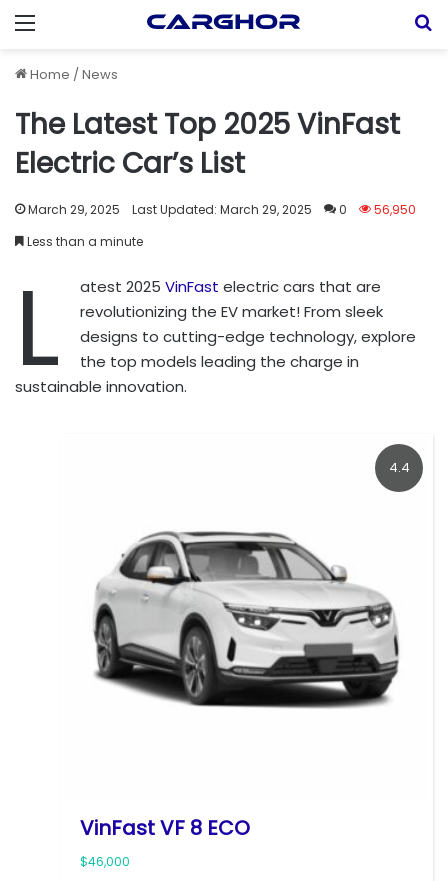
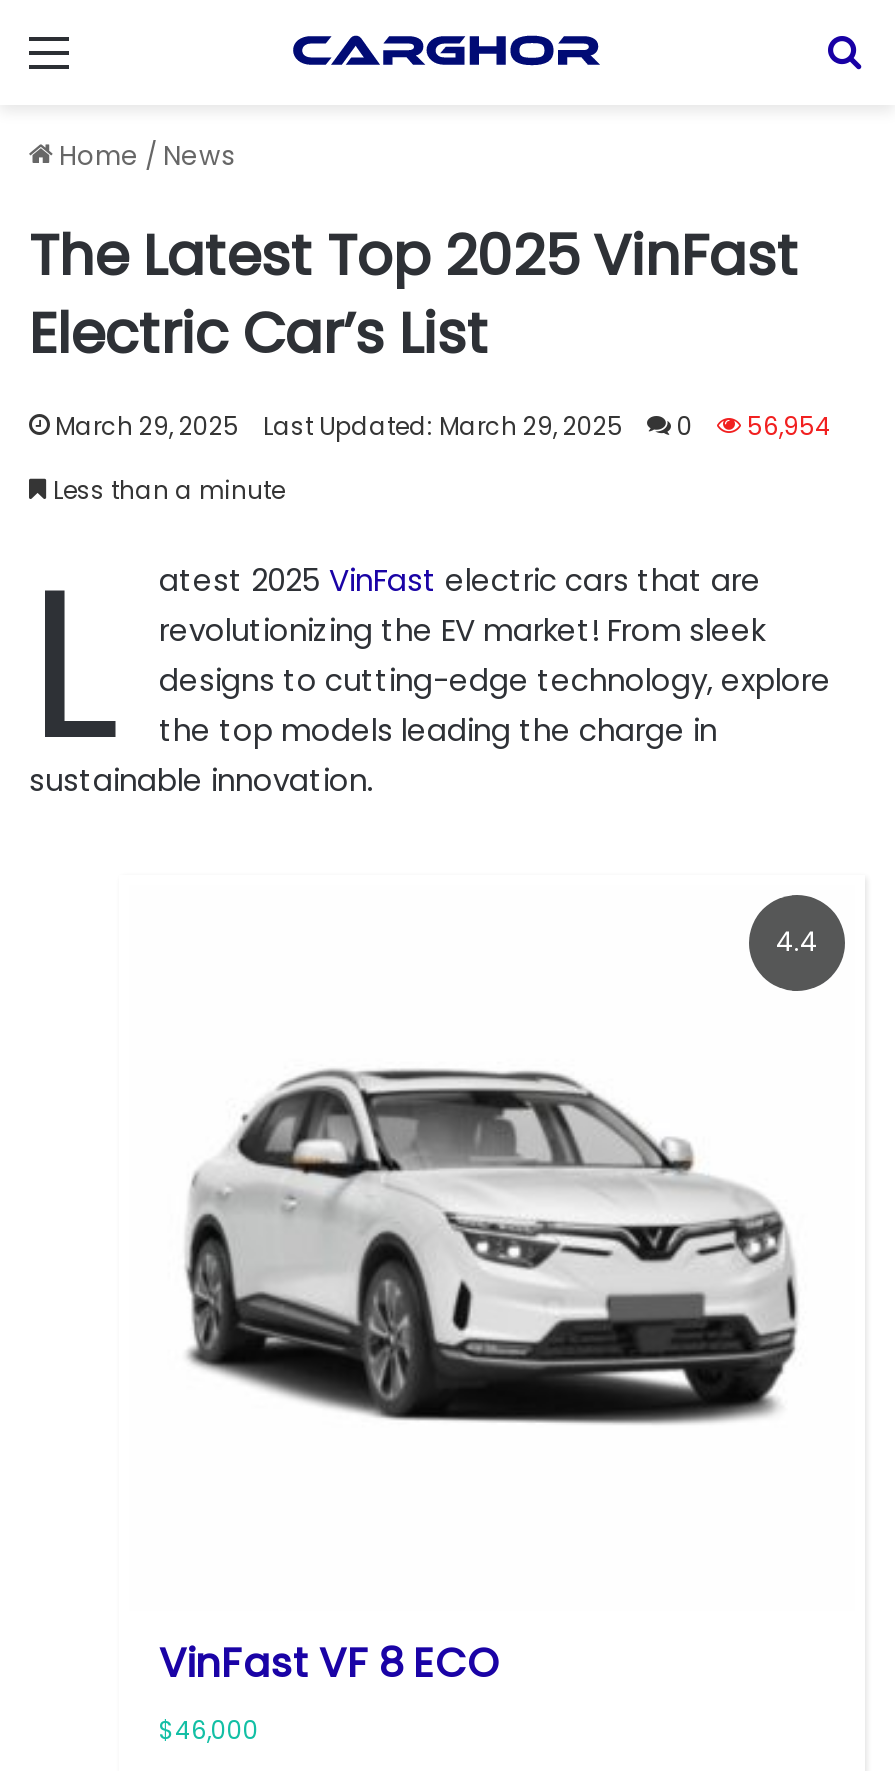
- March 29, 2025 Last Updated: March 29, 2025 0 56,950
+ March 29, 2025 Last Updated: March 29, 2025 0 56,954
